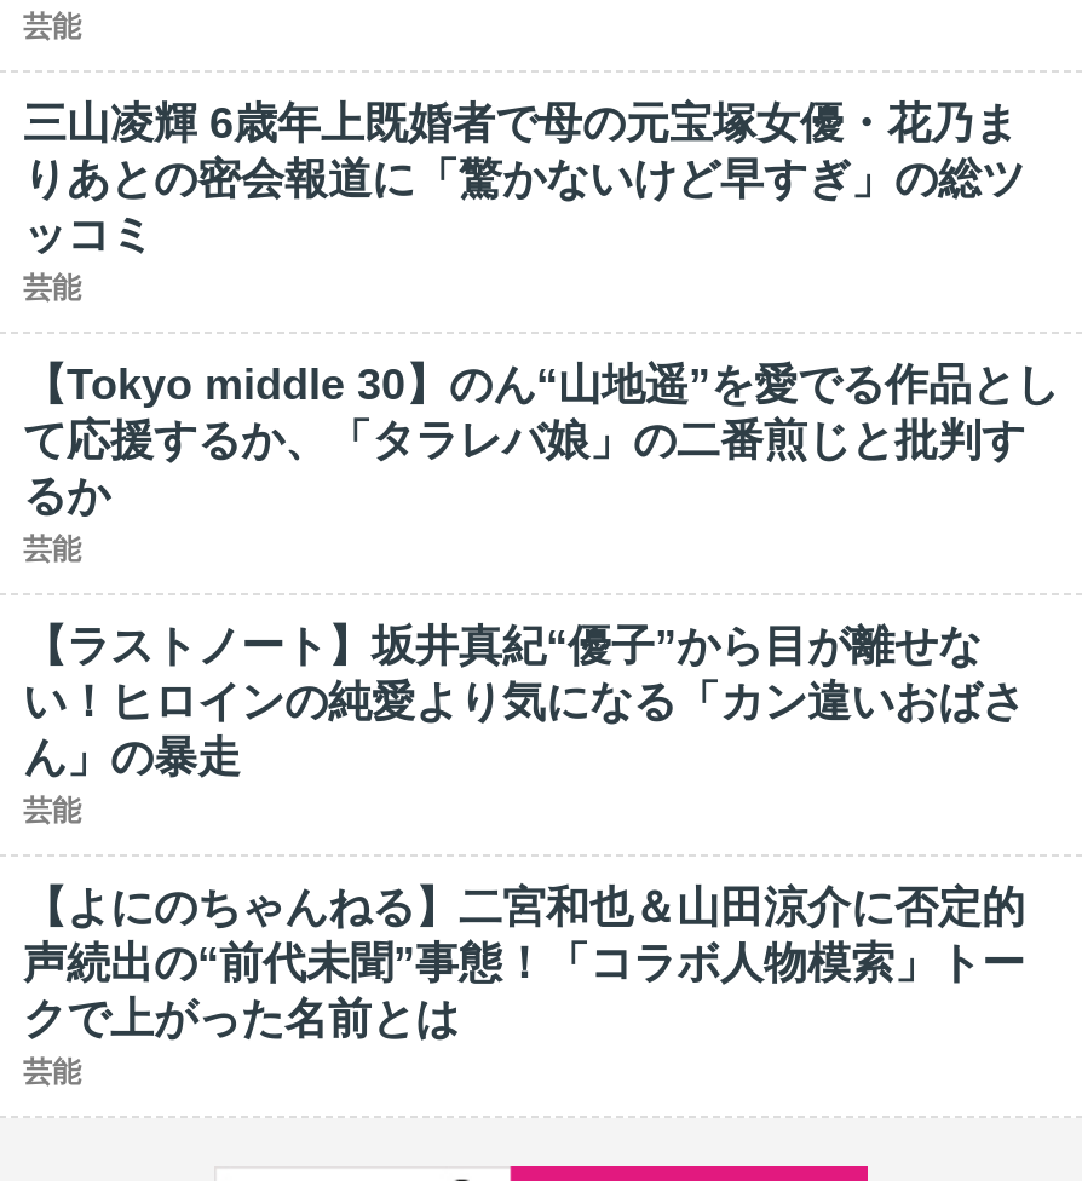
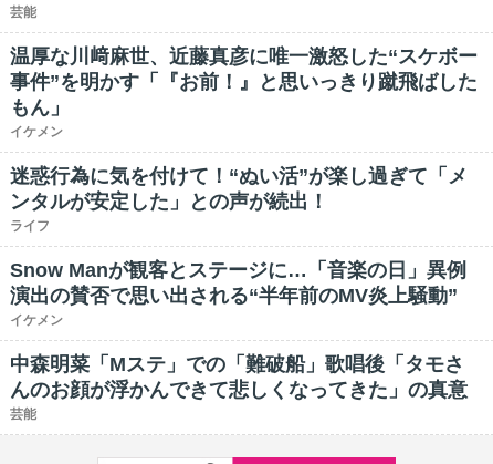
- 三山凌輝 6歳年上既婚者で母の元宝塚女優・花乃ま
- りあとの密会報道に「驚かないけど早すぎ」の総ツ
- ッコミ
- 芸能
+ 温厚な川﨑麻世、近藤真彦に唯一激怒した“スケボー
+ 事件”を明かす「『お前！』と思いっきり蹴飛ばした
+ もん」
+ イケメン

- 【Tokyo middle 30】のん“山地遥”を愛でる作品とし
- て応援するか、「タラレバ娘」の二番煎じと批判す
- るか
- 芸能
+ 迷惑行為に気を付けて！“ぬい活”が楽し過ぎて「メ
+ ンタルが安定した」との声が続出！
+ ライフ

- 【ラストノート】坂井真紀“優子”から目が離せな
- い！ヒロインの純愛より気になる「カン違いおばさ
- ん」の暴走
- 芸能
+ Snow Manが観客とステージに…「音楽の日」異例
+ 演出の賛否で思い出される“半年前のMV炎上騒動”
+ イケメン

- 【よにのちゃんねる】二宮和也＆山田涼介に否定的
- 声続出の“前代未聞”事態！「コラボ人物模索」トー
- クで上がった名前とは
+ 中森明菜「Mステ」での「難破船」歌唱後「タモさ
+ んのお顔が浮かんできて悲しくなってきた」の真意
